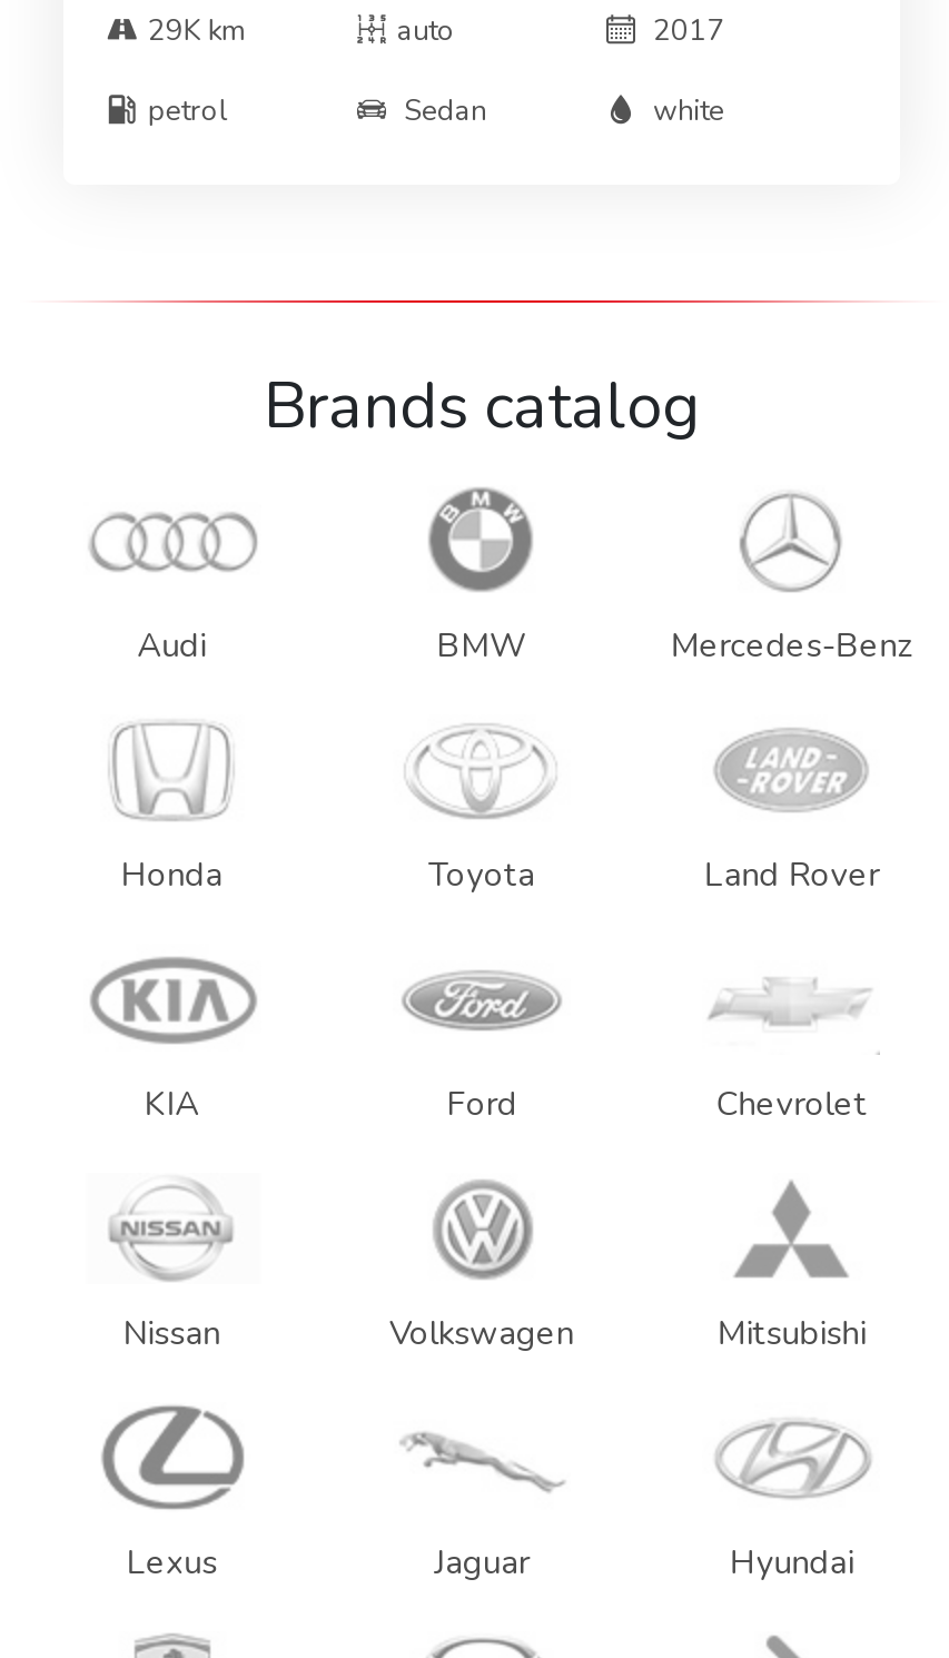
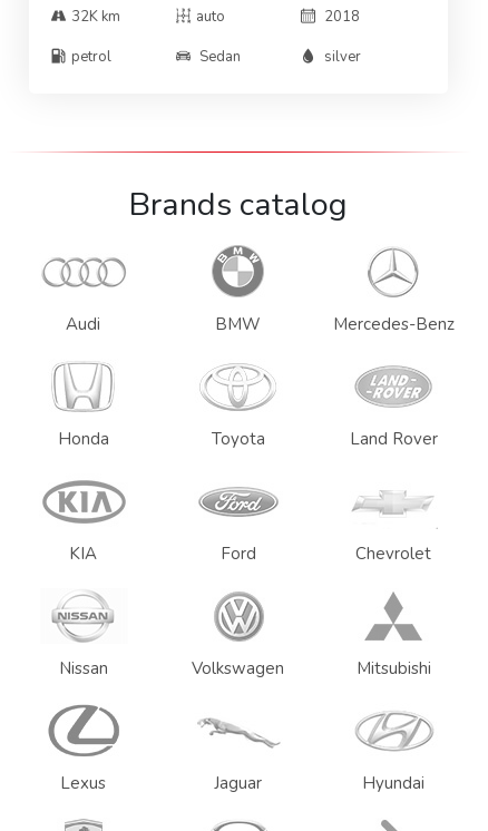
- 29K km
+ 32K km

- 2017
+ 2018

- white
+ silver
